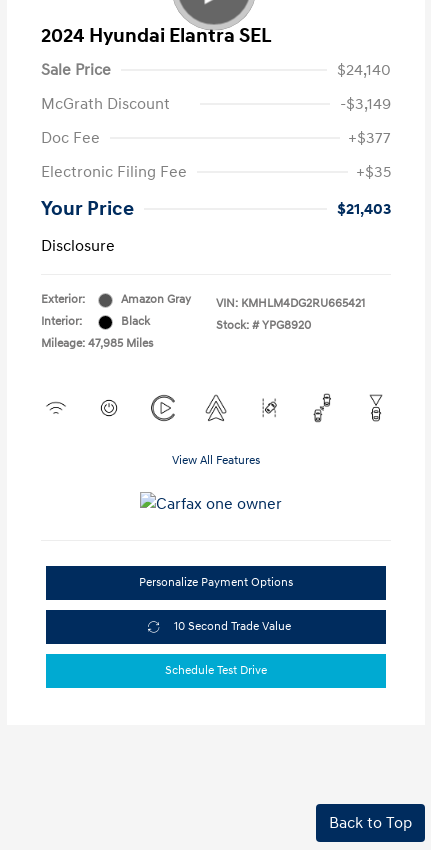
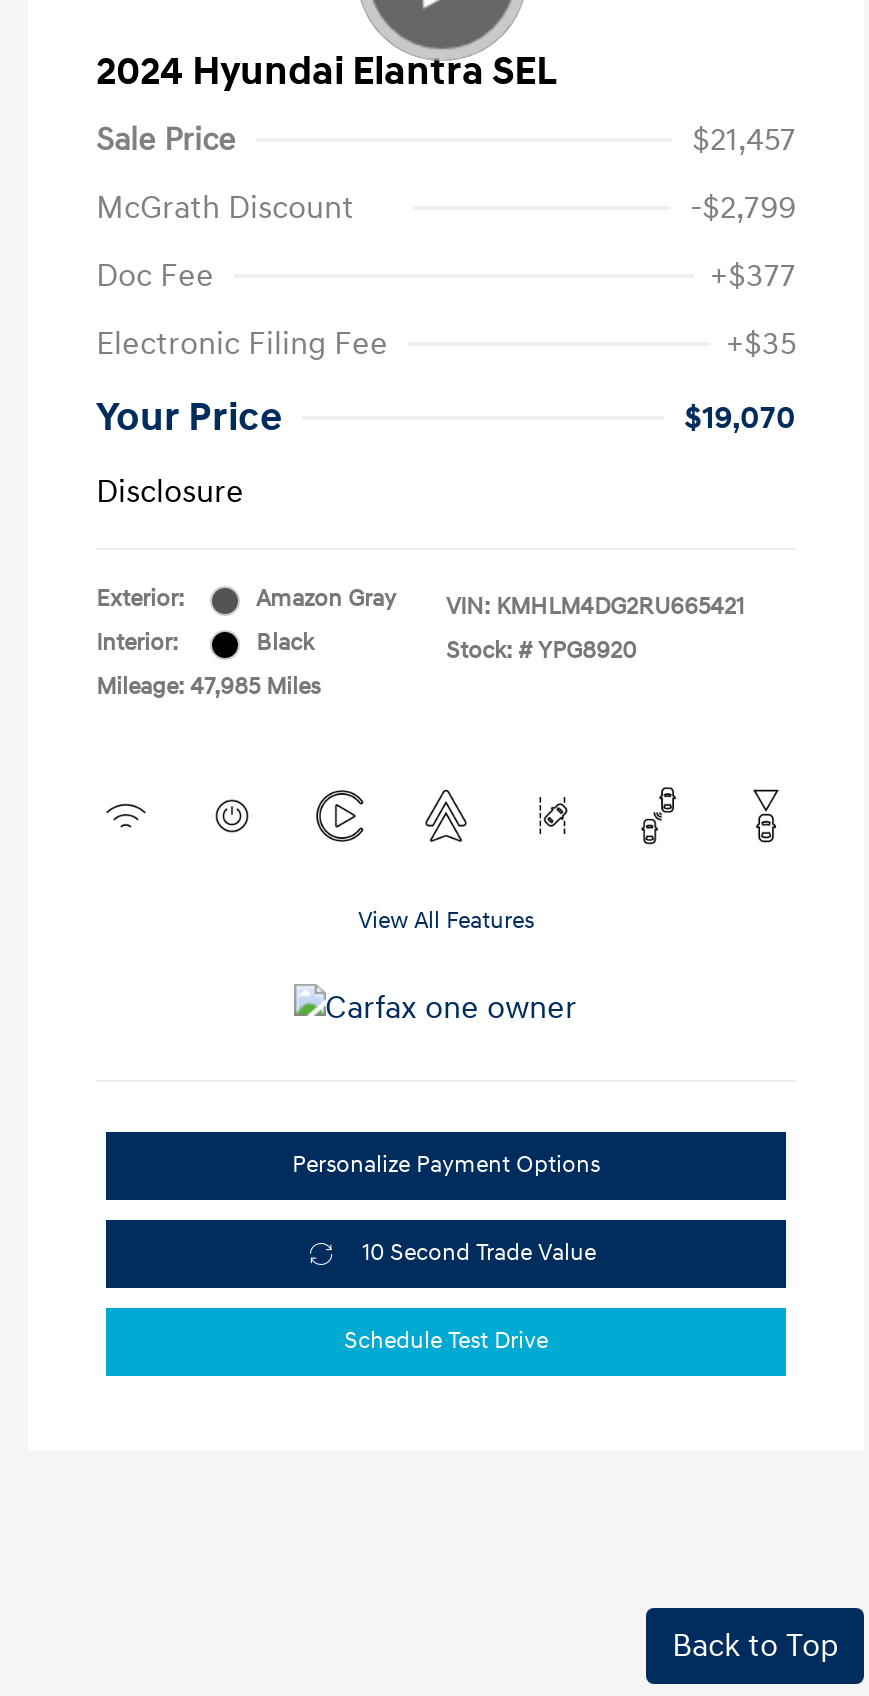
- $24,140
+ $21,457

- -$3,149
+ -$2,799

- $21,403
+ $19,070
